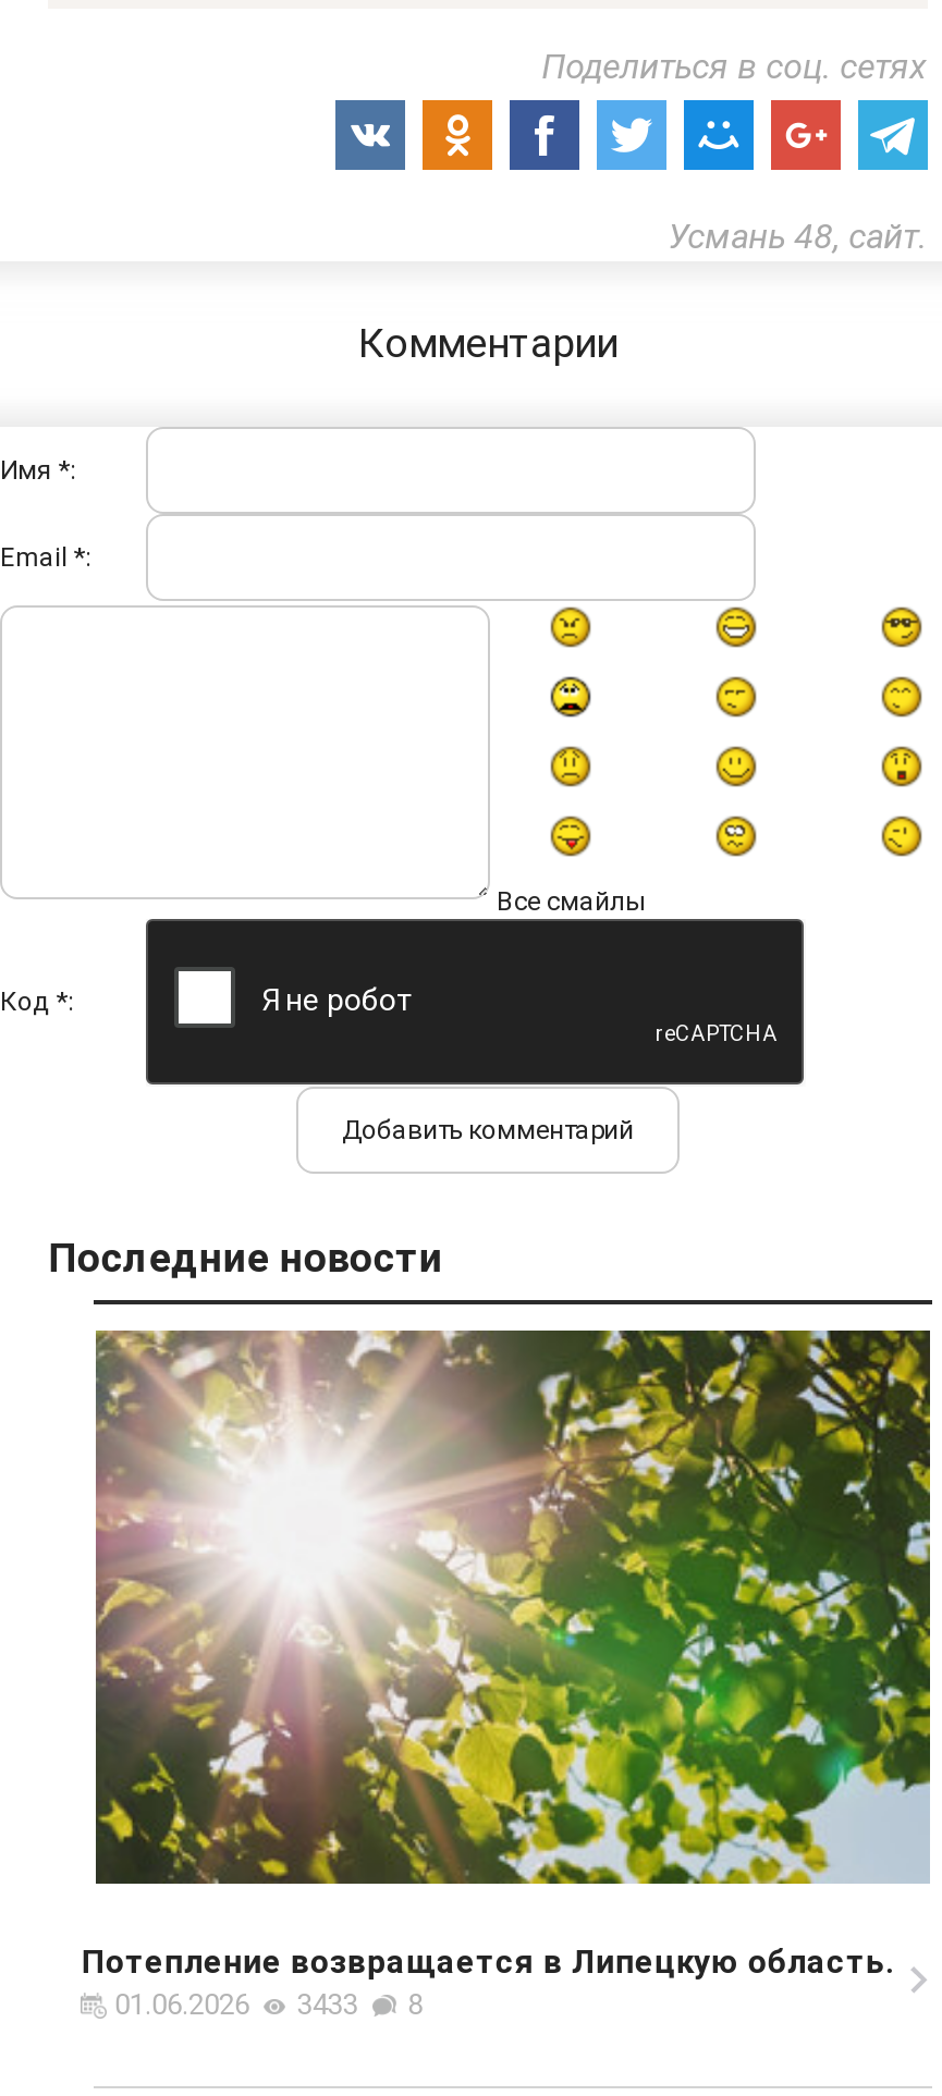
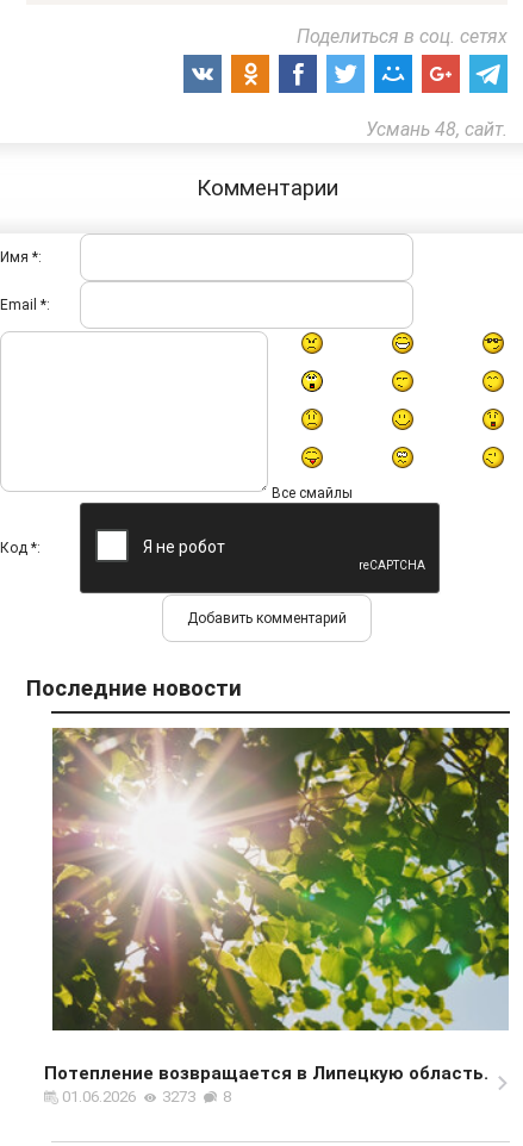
- 01.06.2026 3433 8
+ 01.06.2026 3273 8
